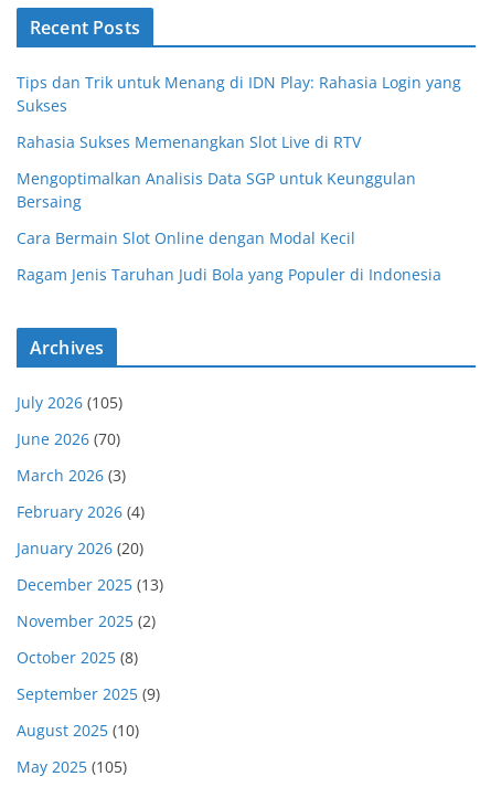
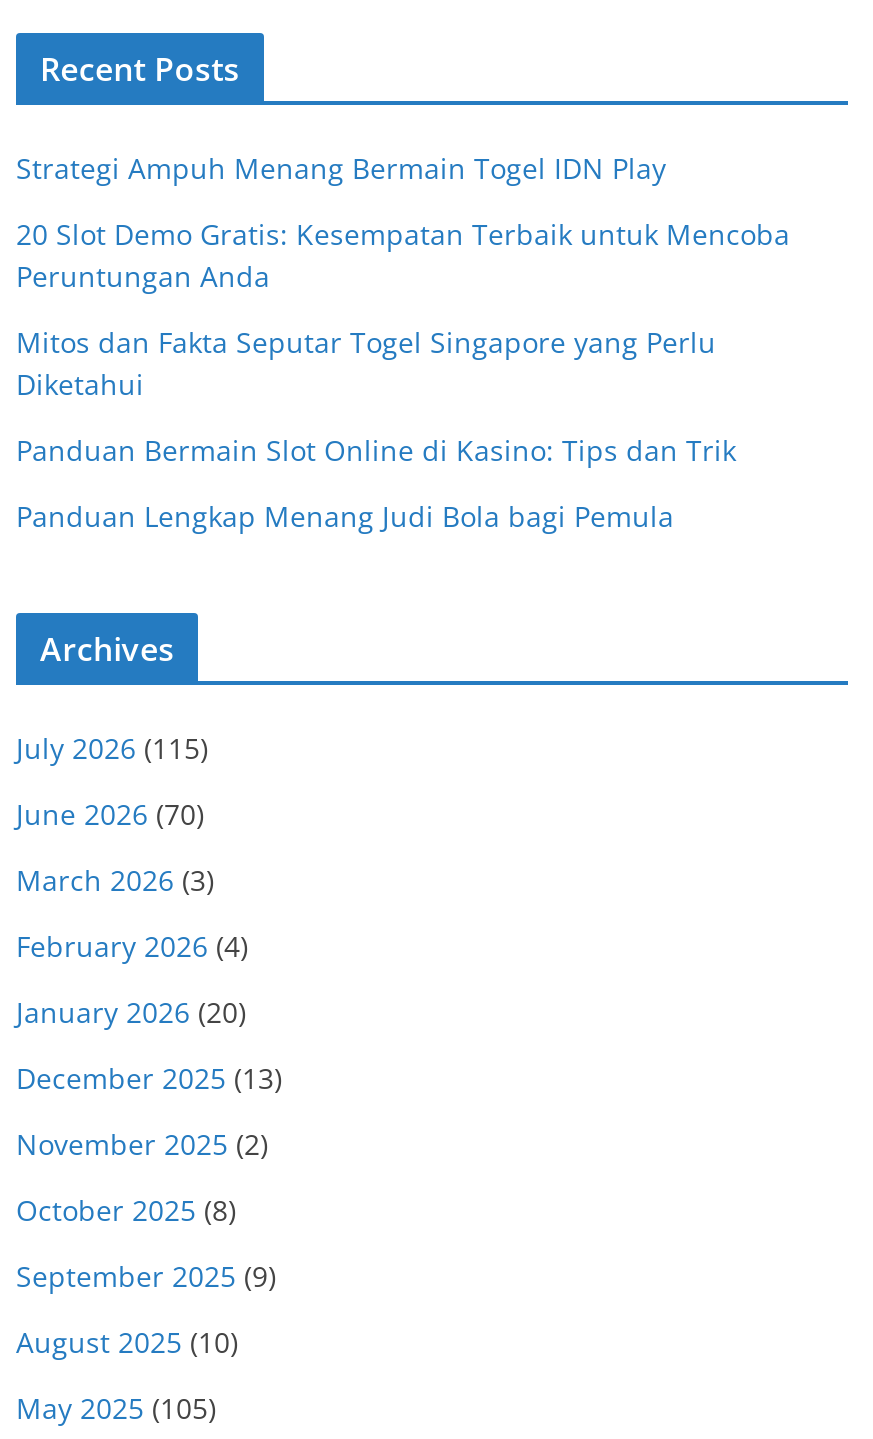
- Tips dan Trik untuk Menang di IDN Play: Rahasia Login yang
- Sukses
+ Strategi Ampuh Menang Bermain Togel IDN Play

- Rahasia Sukses Memenangkan Slot Live di RTV
+ 20 Slot Demo Gratis: Kesempatan Terbaik untuk Mencoba
+ Peruntungan Anda

- Mengoptimalkan Analisis Data SGP untuk Keunggulan
- Bersaing
+ Mitos dan Fakta Seputar Togel Singapore yang Perlu
+ Diketahui

- Cara Bermain Slot Online dengan Modal Kecil
+ Panduan Bermain Slot Online di Kasino: Tips dan Trik

- Ragam Jenis Taruhan Judi Bola yang Populer di Indonesia
+ Panduan Lengkap Menang Judi Bola bagi Pemula

- July 2026 (105)
+ July 2026 (115)
